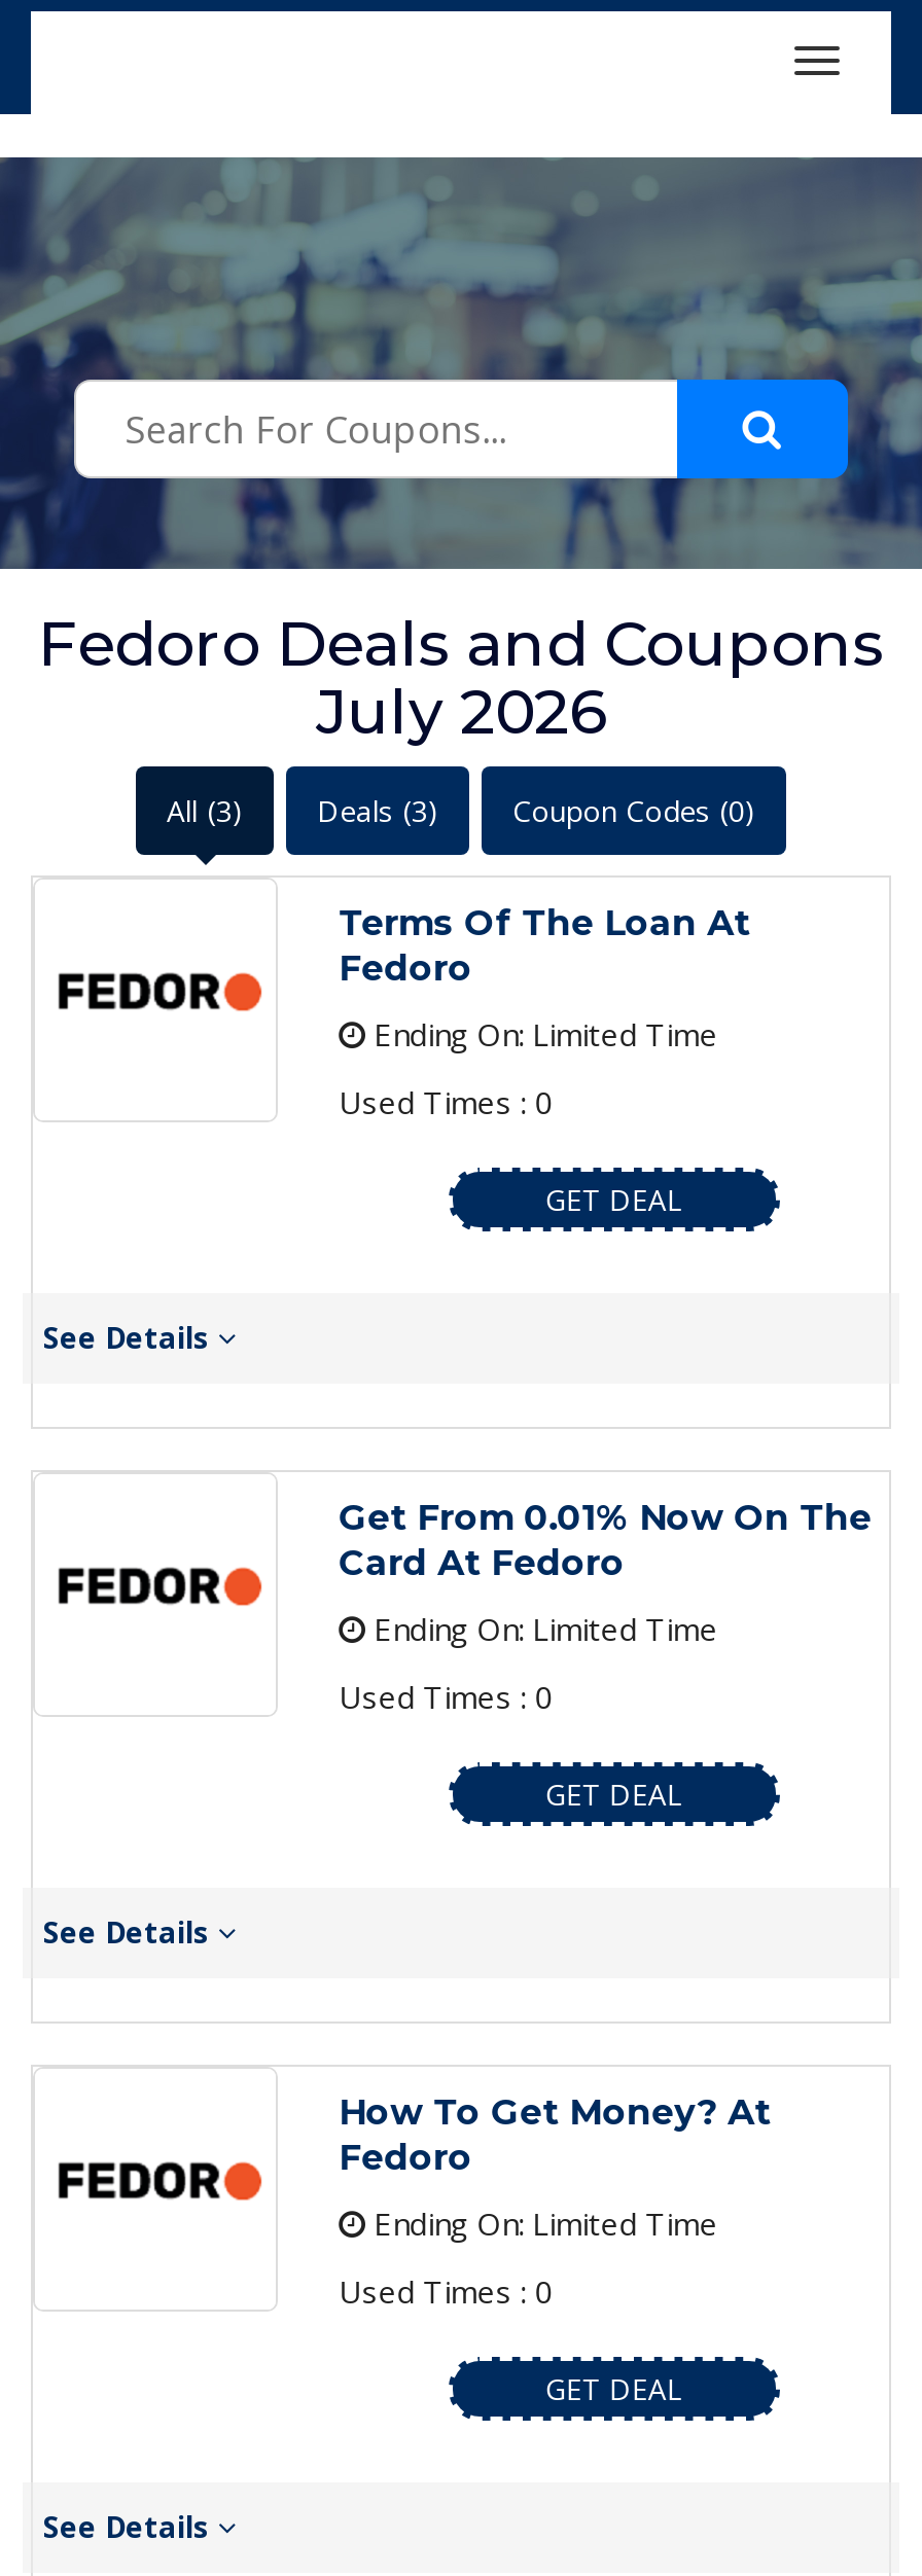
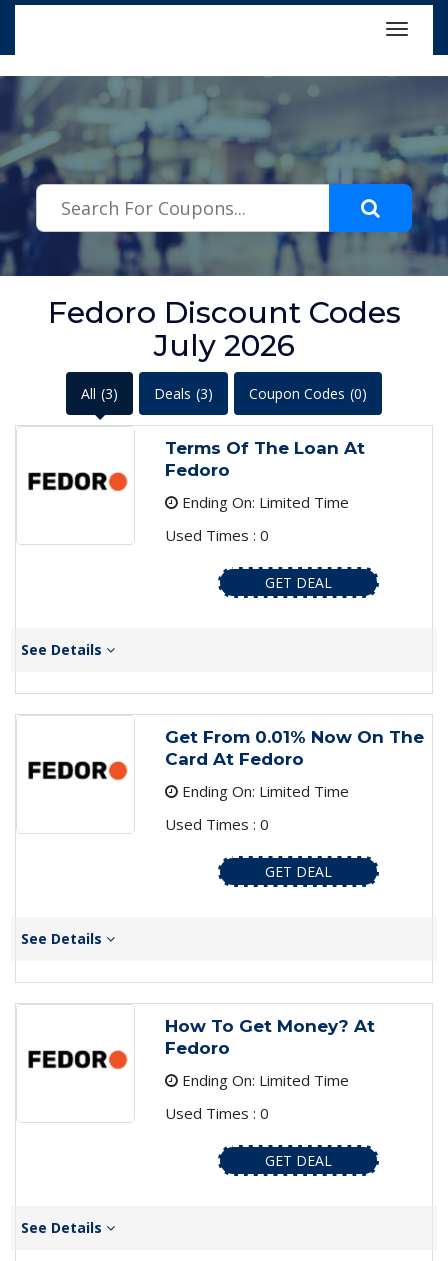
- Fedoro Deals and Coupons
+ Fedoro Discount Codes
